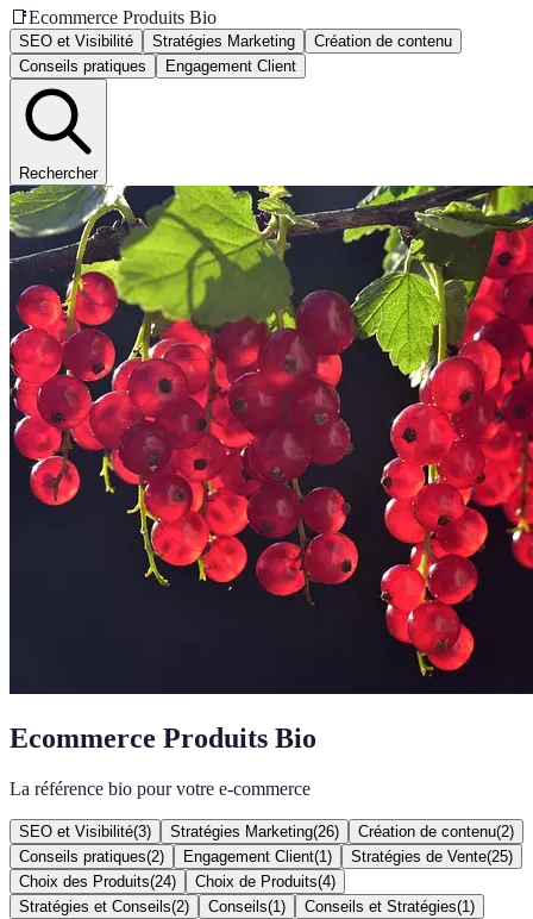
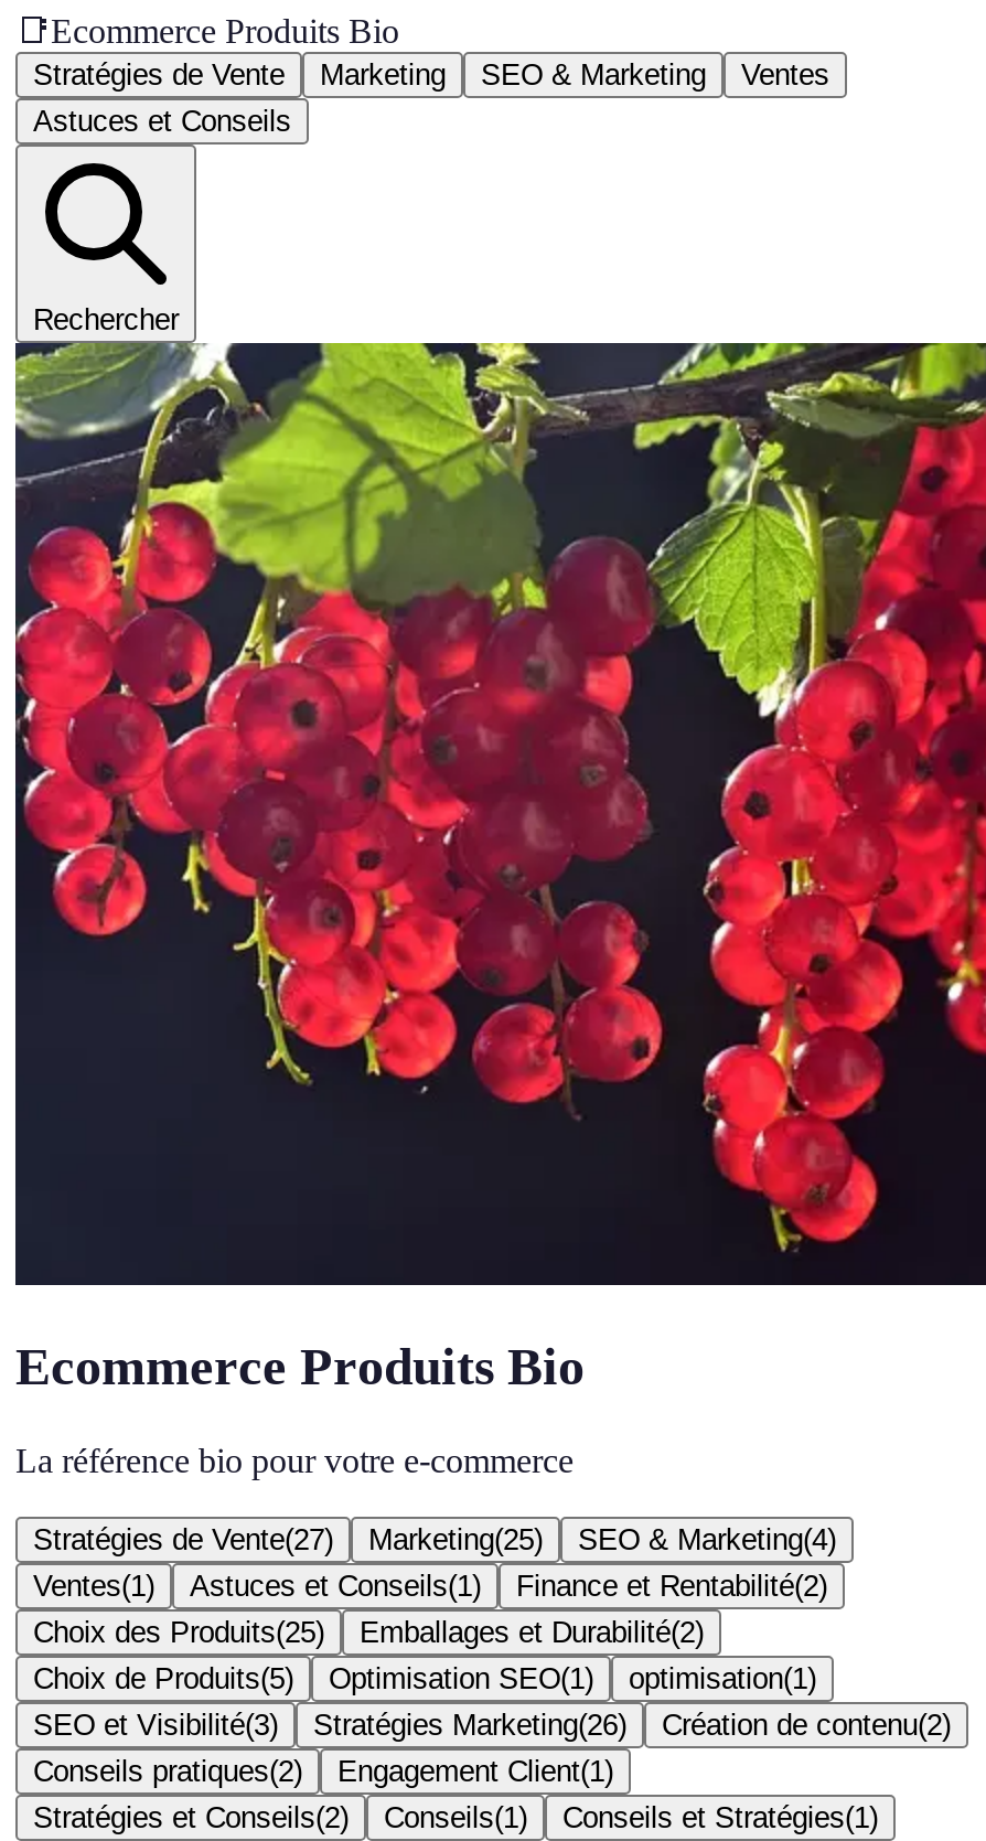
- SEO et Visibilité
- Stratégies Marketing
- Création de contenu
- Conseils pratiques
- Engagement Client
+ Stratégies de Vente
+ Marketing
+ SEO & Marketing
+ Ventes
+ Astuces et Conseils

+ Stratégies de Vente(27)
+ Marketing(25)
+ SEO & Marketing(4)
+ Ventes(1)
+ Astuces et Conseils(1)
+ Finance et Rentabilité(2)
+ Choix des Produits(25)
+ Emballages et Durabilité(2)
+ Choix de Produits(5)
+ Optimisation SEO(1)
+ optimisation(1)

moved down: SEO et Visibilité(3) | Stratégies Marketing(26) | Création de contenu(2) | Conseils pratiques(2) | Engagement Client(1)

- Stratégies de Vente(25)
- Choix des Produits(24)
- Choix de Produits(4)
